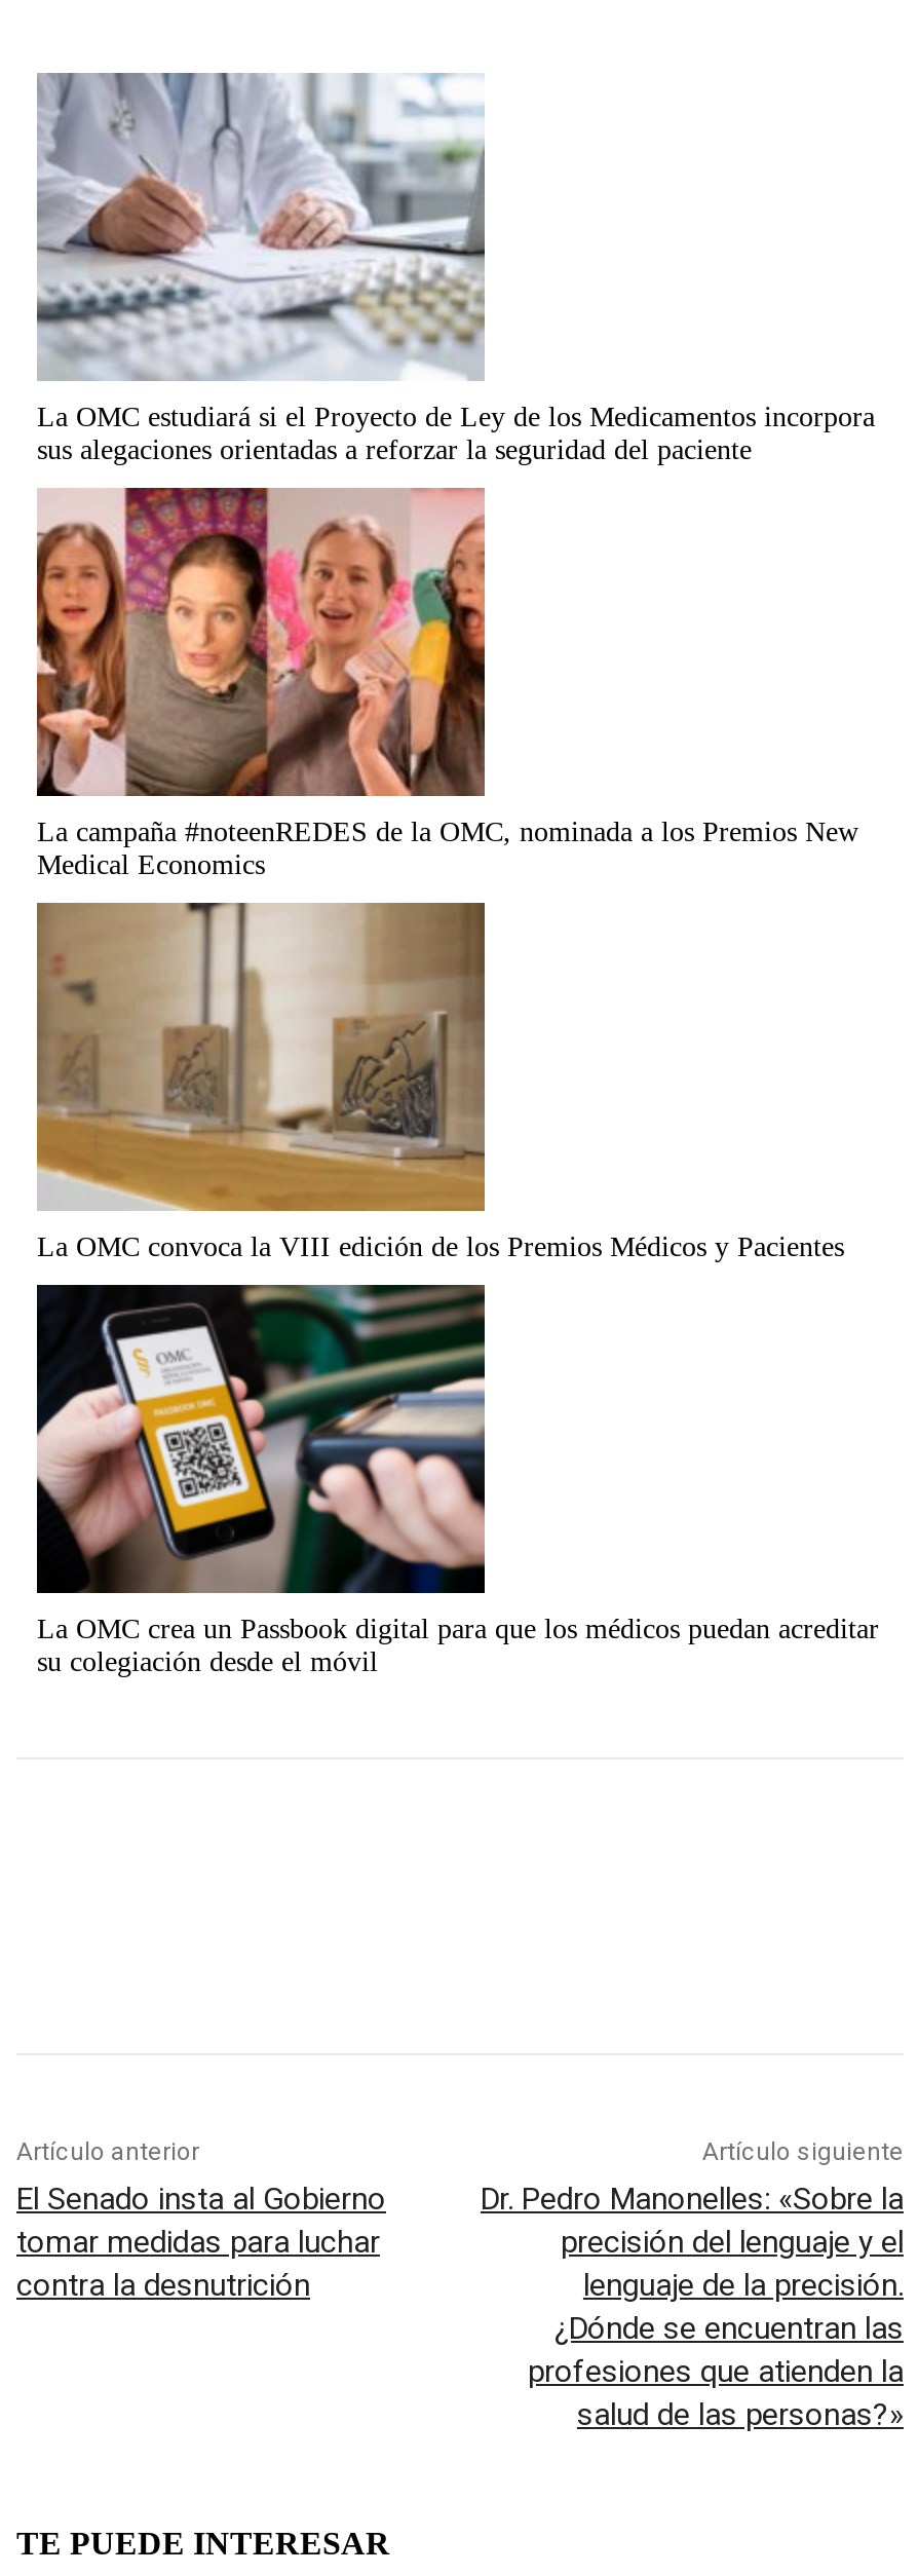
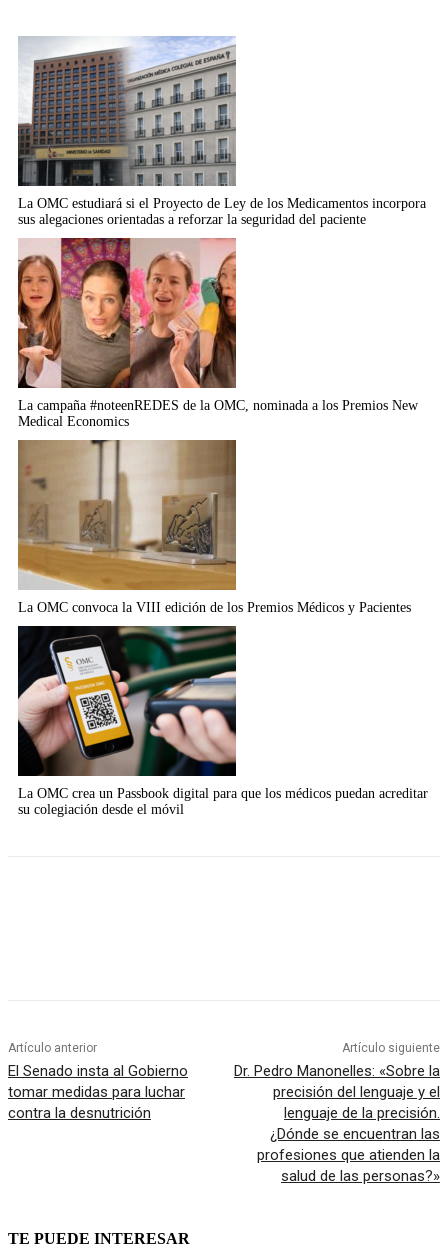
- [image]
+ [image]
